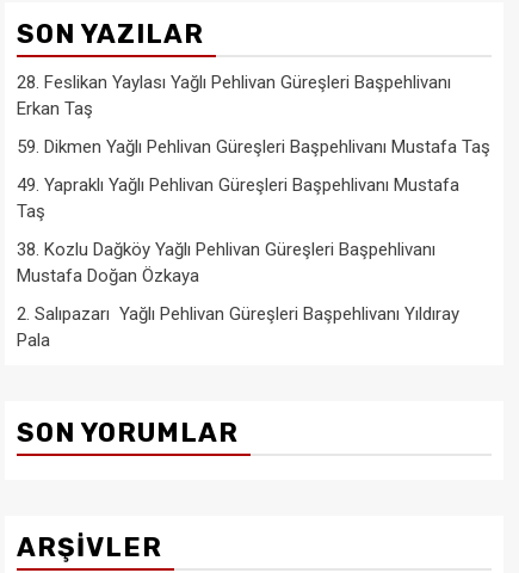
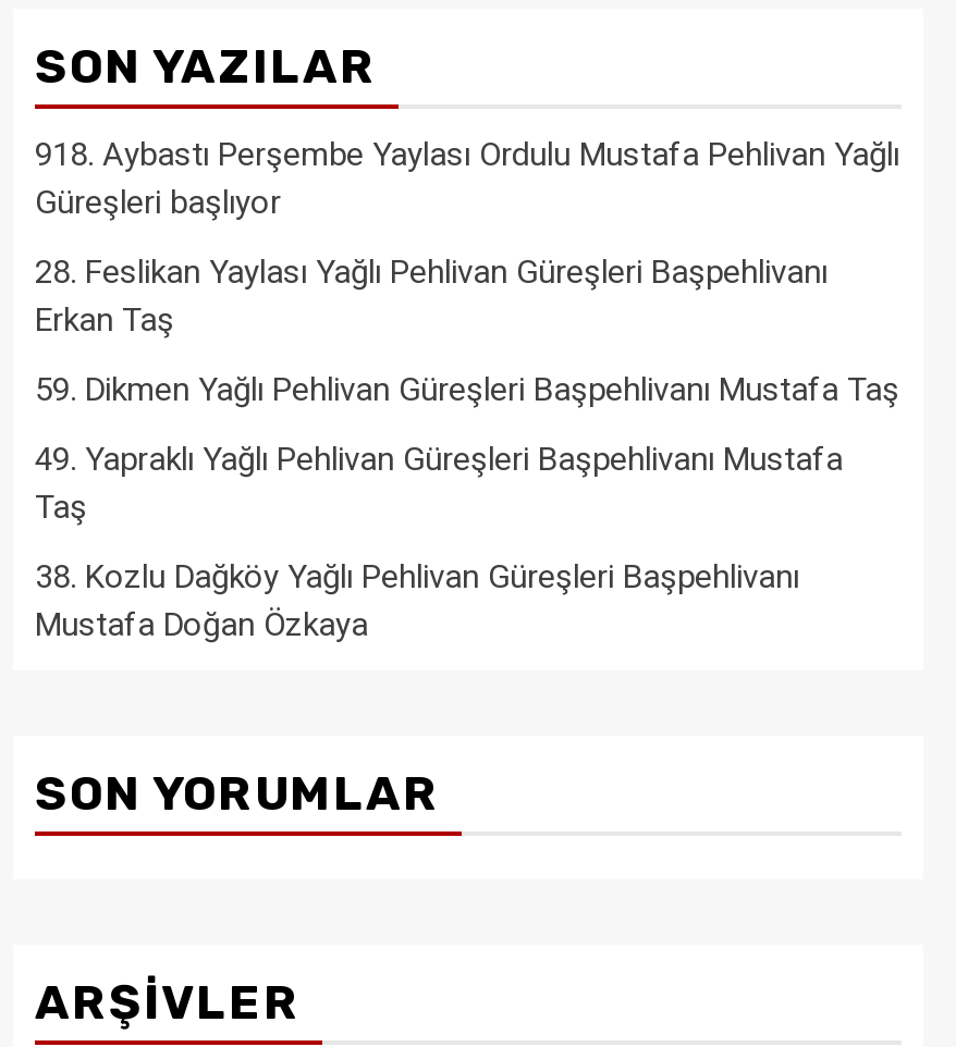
+ 918. Aybastı Perşembe Yaylası Ordulu Mustafa Pehlivan Yağlı
+ Güreşleri başlıyor

moved down: 28. Feslikan Yaylası Yağlı Pehlivan Güreşleri Başpehlivanı | Erkan Taş | 59. Dikmen Yağlı Pehlivan Güreşleri Başpehlivanı Mustafa Taş | 49. Yapraklı Yağlı Pehlivan Güreşleri Başpehlivanı Mustafa | Taş | 38. Kozlu Dağköy Yağlı Pehlivan Güreşleri Başpehlivanı | Mustafa Doğan Özkaya

- 2. Salıpazarı Yağlı Pehlivan Güreşleri Başpehlivanı Yıldıray
- Pala
